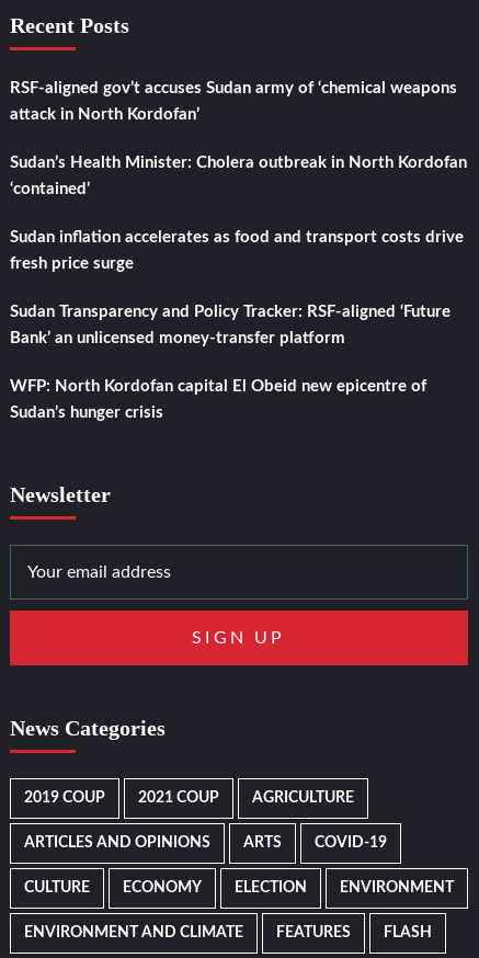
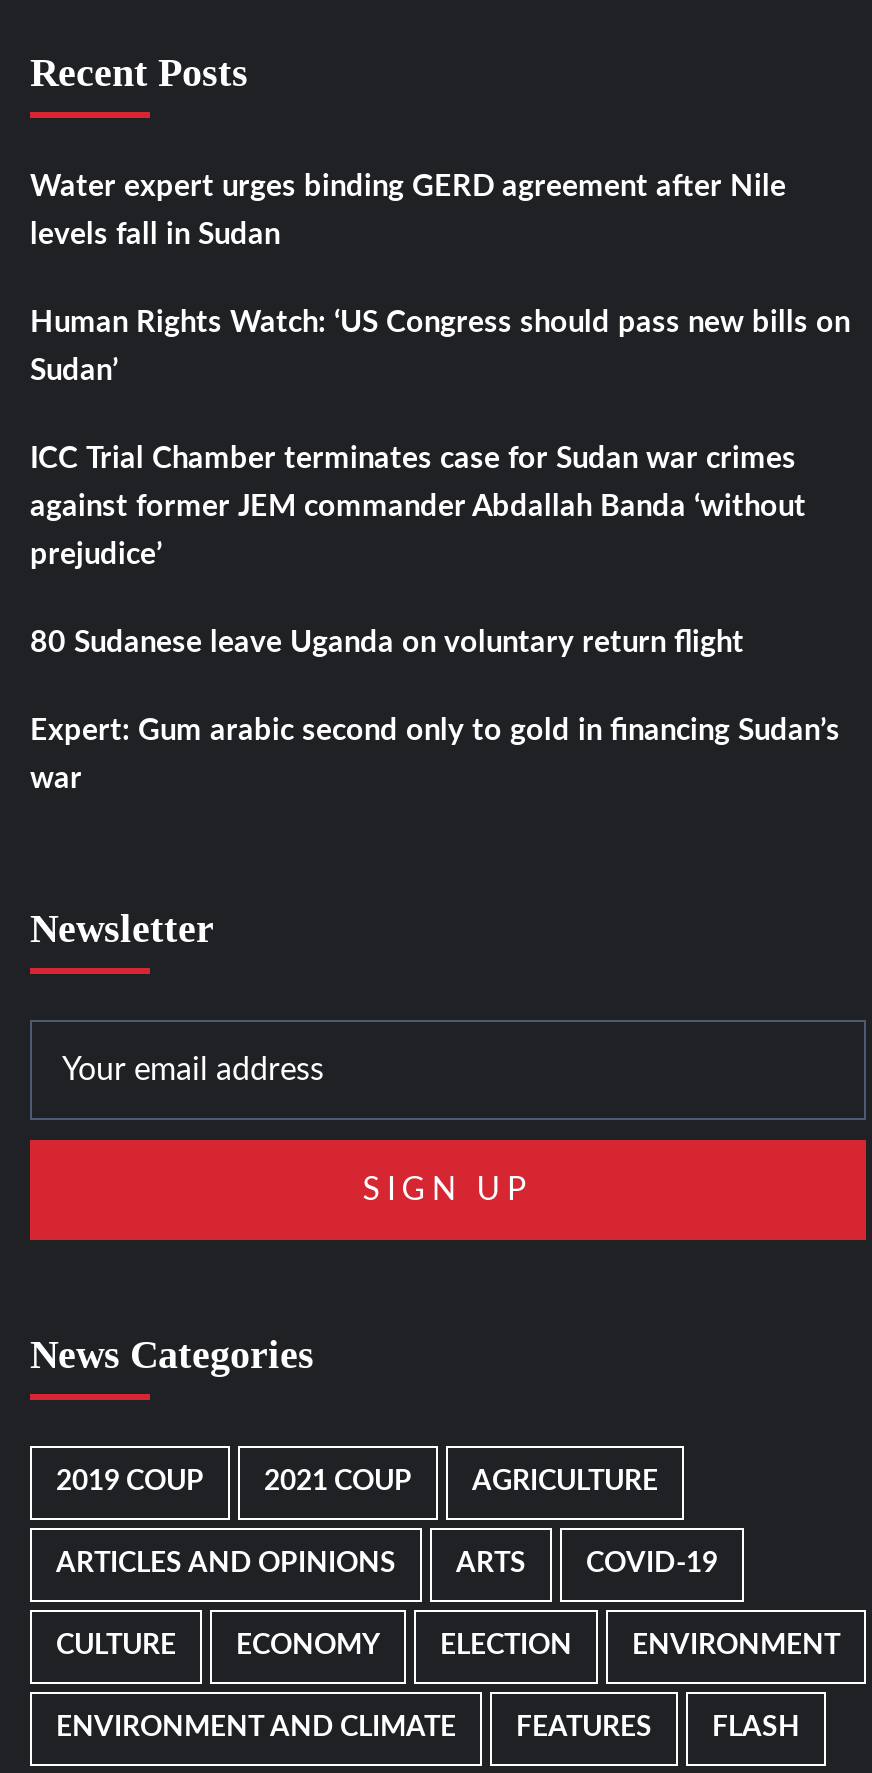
- RSF-aligned gov’t accuses Sudan army of ‘chemical weapons
+ Water expert urges binding GERD agreement after Nile

- attack in North Kordofan’
+ levels fall in Sudan

- Sudan’s Health Minister: Cholera outbreak in North Kordofan
+ Human Rights Watch: ‘US Congress should pass new bills on

- ‘contained’
+ Sudan’

- Sudan inflation accelerates as food and transport costs drive
+ ICC Trial Chamber terminates case for Sudan war crimes

- fresh price surge
+ against former JEM commander Abdallah Banda ‘without

- Sudan Transparency and Policy Tracker: RSF-aligned ‘Future
+ prejudice’

- Bank’ an unlicensed money-transfer platform
+ 80 Sudanese leave Uganda on voluntary return flight

- WFP: North Kordofan capital El Obeid new epicentre of
+ Expert: Gum arabic second only to gold in financing Sudan’s

- Sudan’s hunger crisis
+ war
